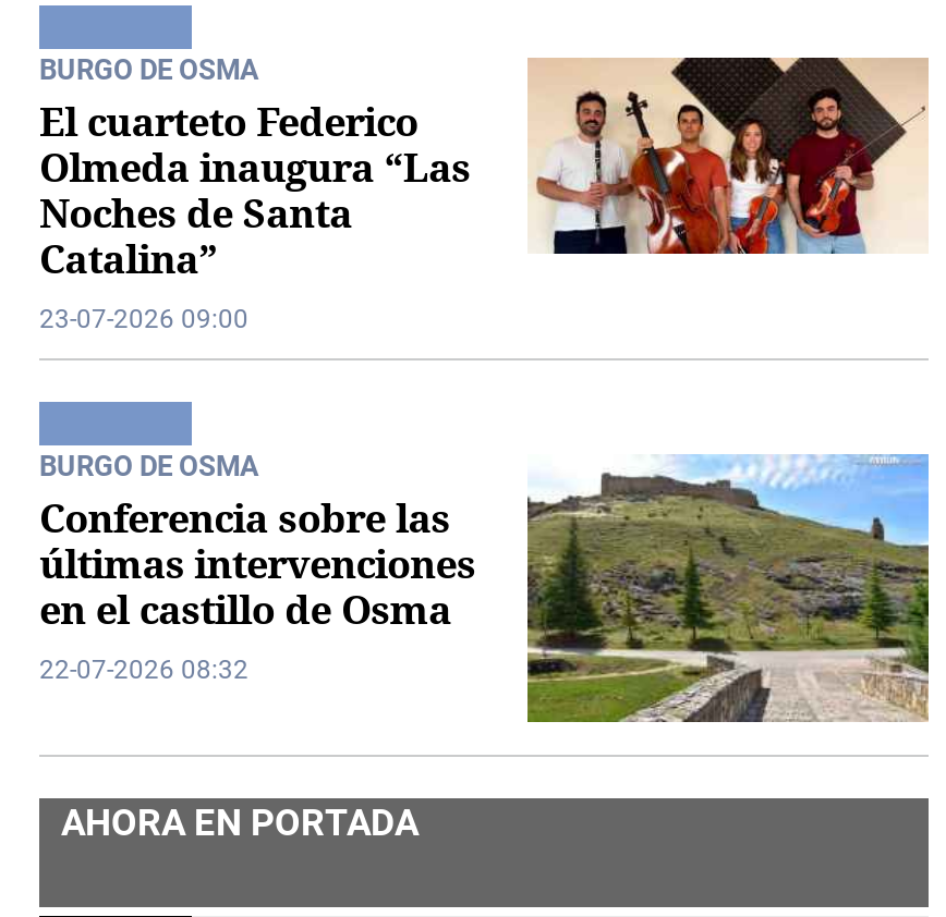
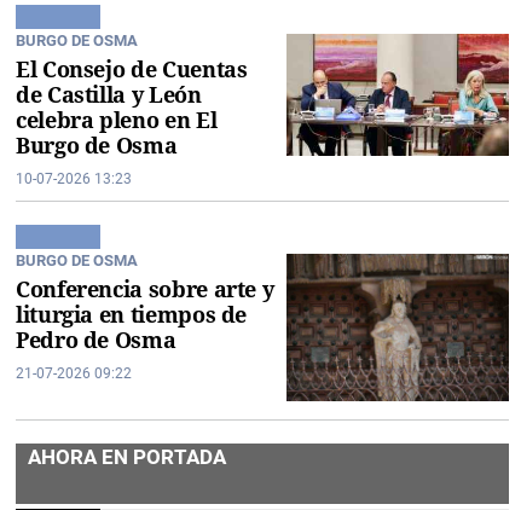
- [image]
- El cuarteto Federico
- Olmeda inaugura “Las
- Noches de Santa
- Catalina”
+ [image]
+ El Consejo de Cuentas
+ de Castilla y León
+ celebra pleno en El
+ Burgo de Osma

- 23-07-2026 09:00
+ 10-07-2026 13:23

- [image]
- Conferencia sobre las
- últimas intervenciones
- en el castillo de Osma
+ [image]
+ Conferencia sobre arte y
+ liturgia en tiempos de
+ Pedro de Osma

- 22-07-2026 08:32
+ 21-07-2026 09:22
